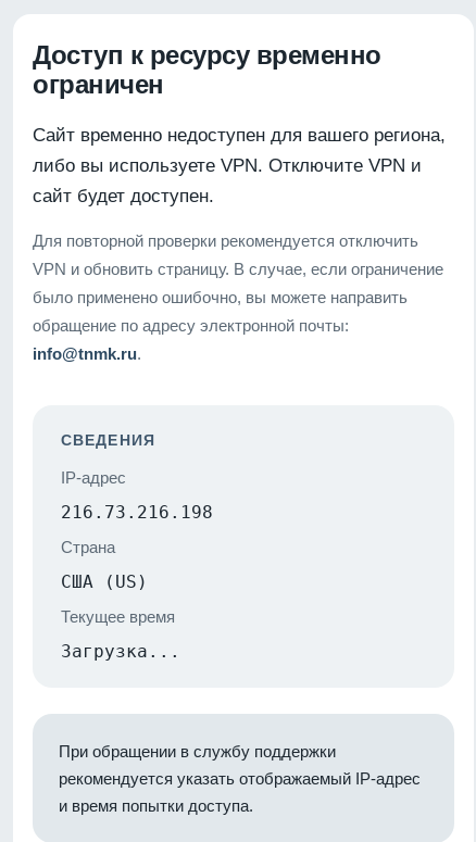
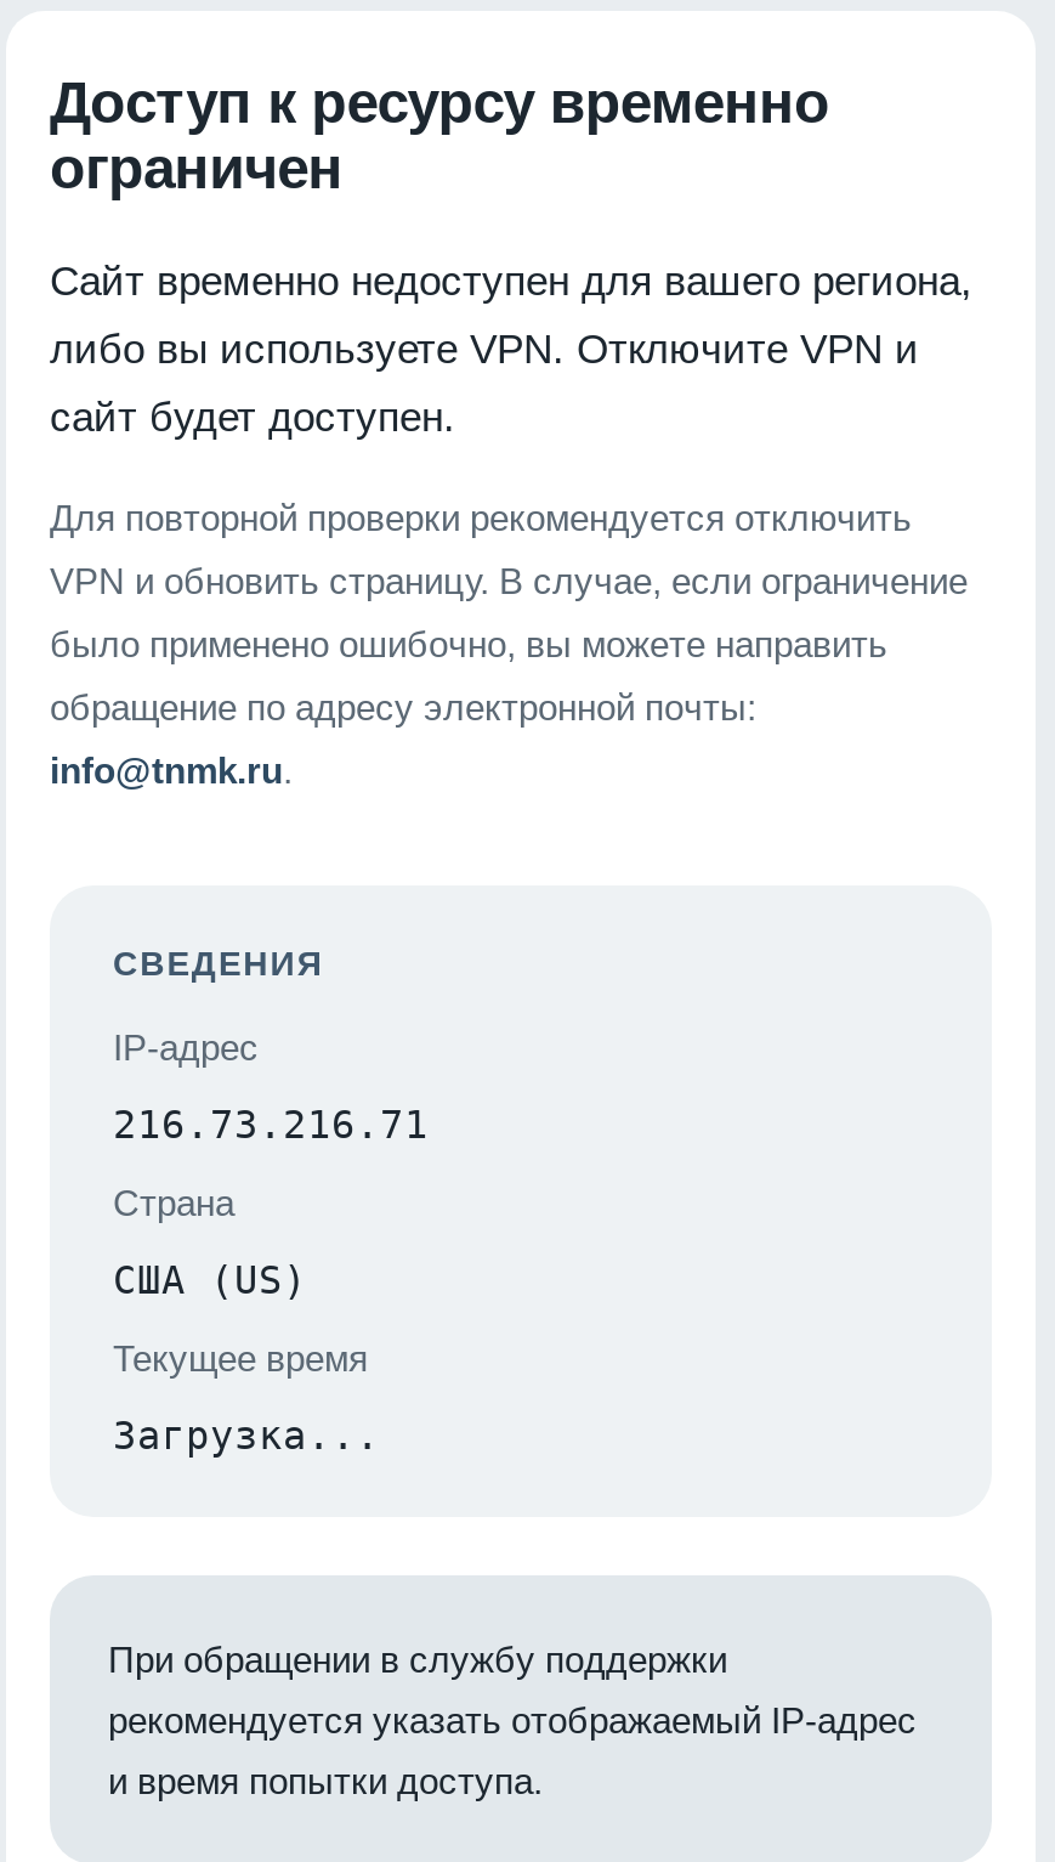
- 216.73.216.198
+ 216.73.216.71
